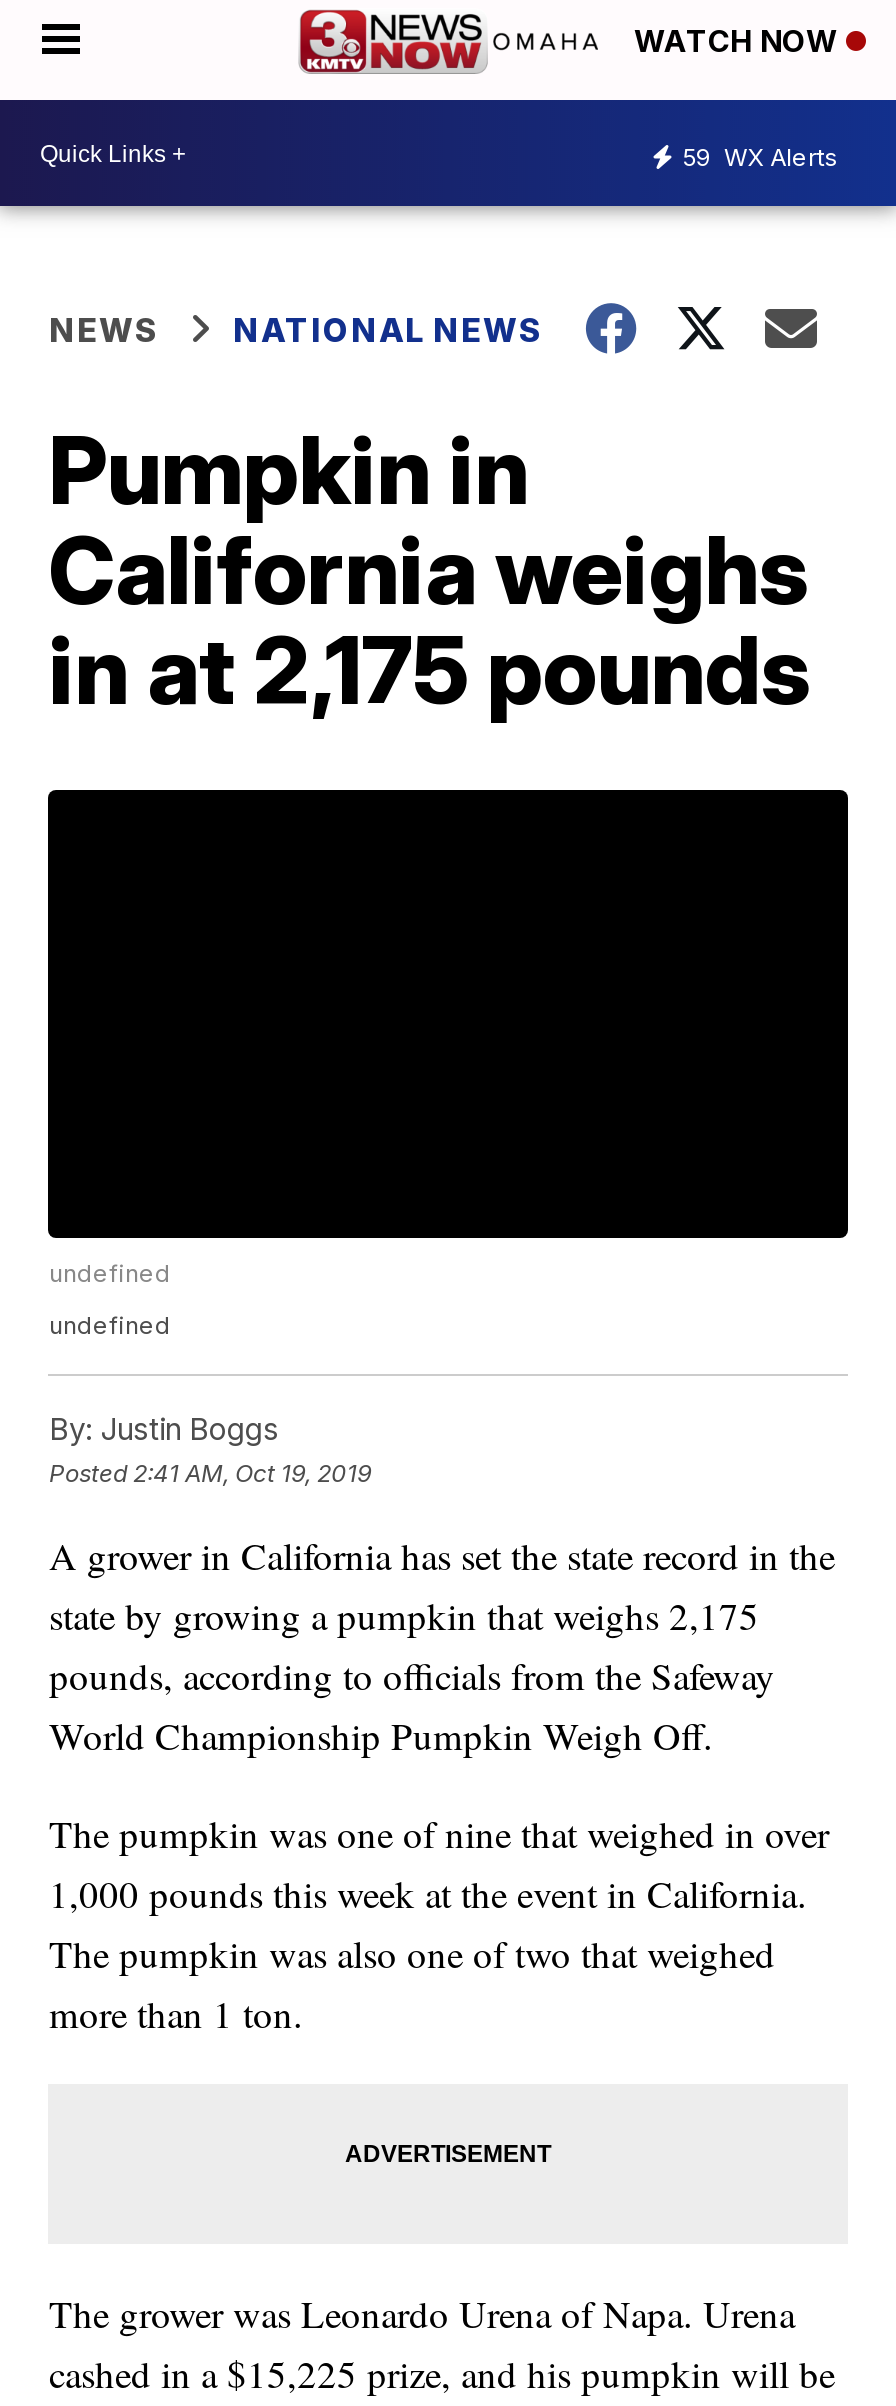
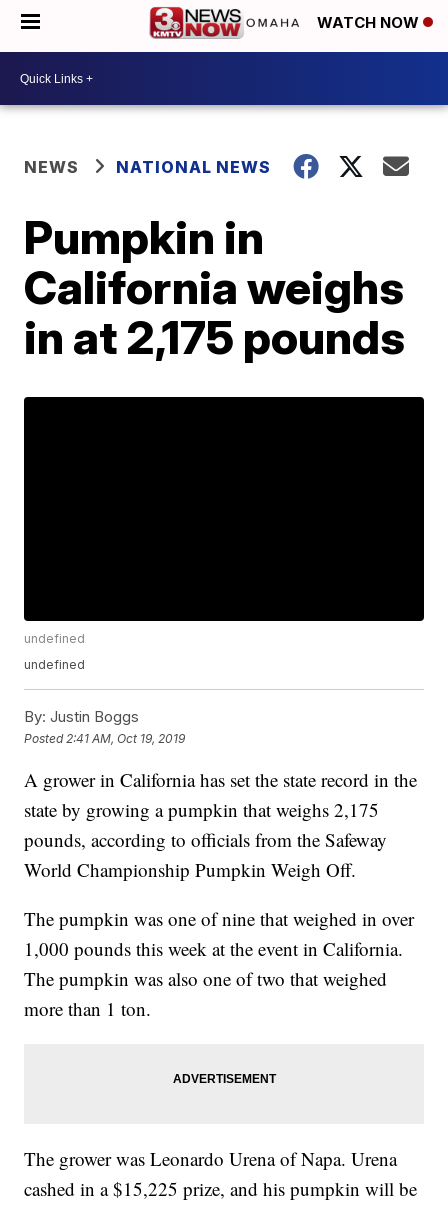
- 59 WX Alerts
